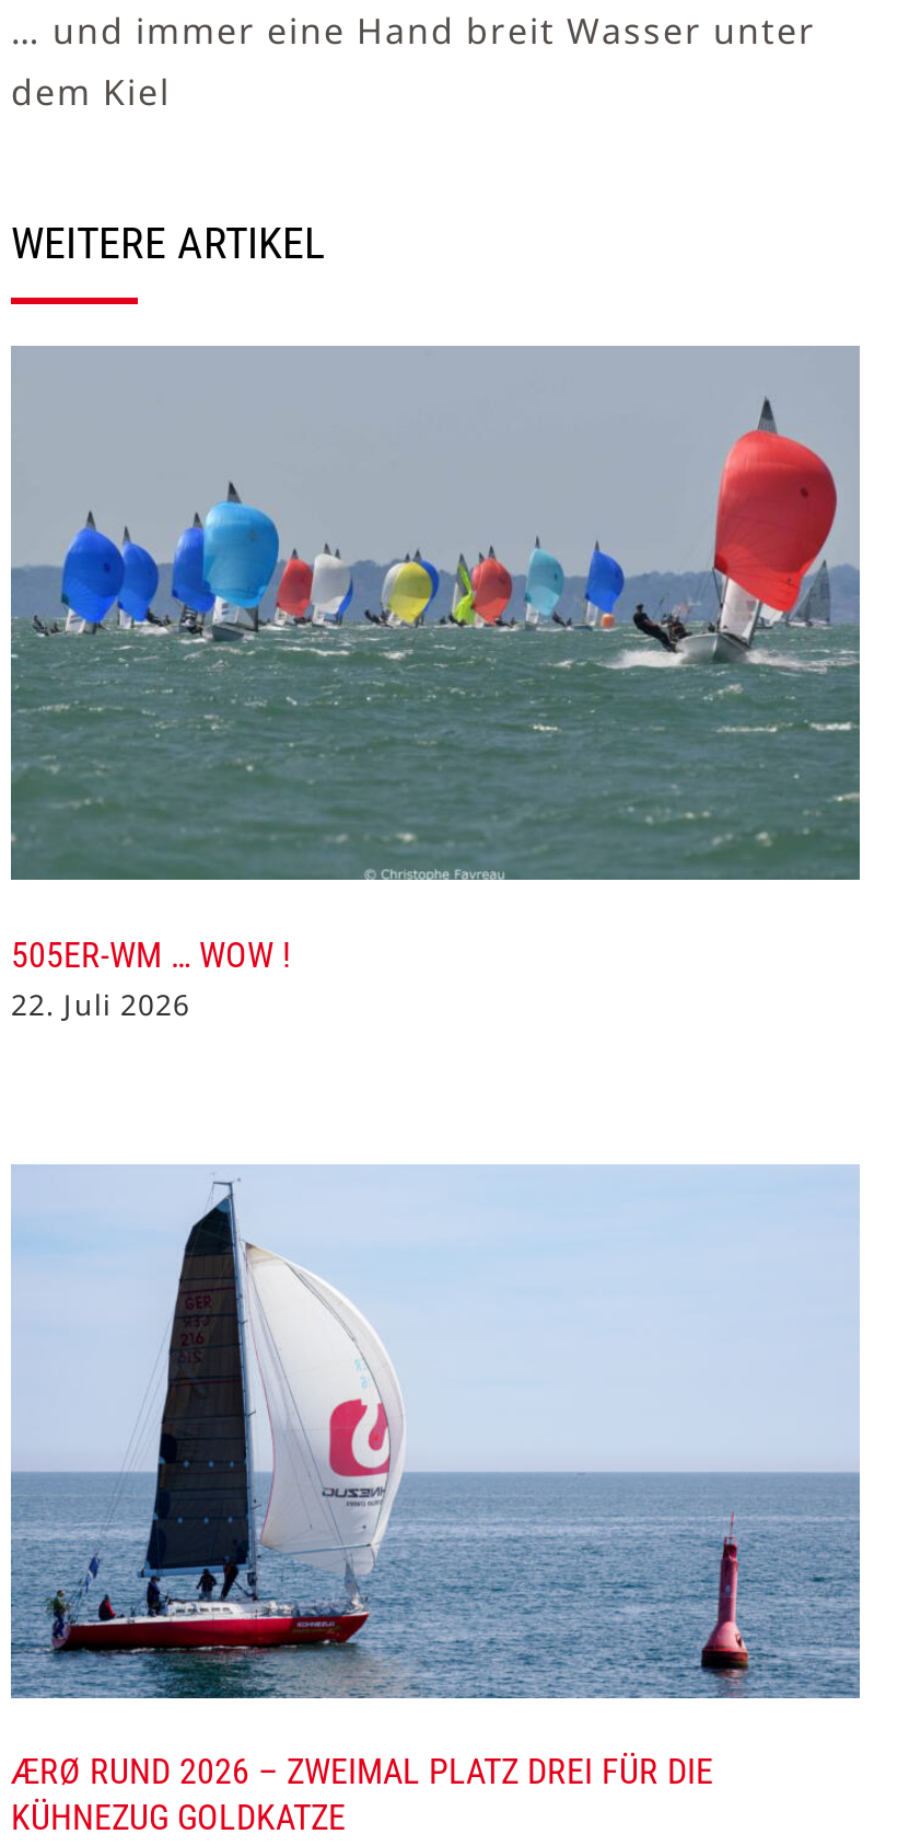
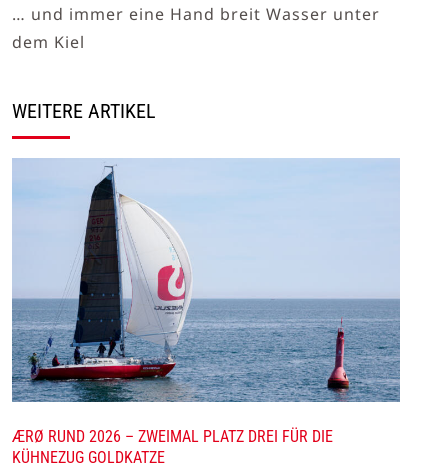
- [image]
- 505ER-WM … WOW !
- 22. Juli 2026
